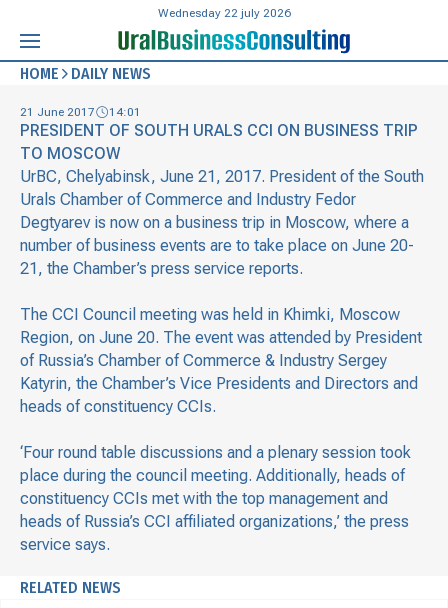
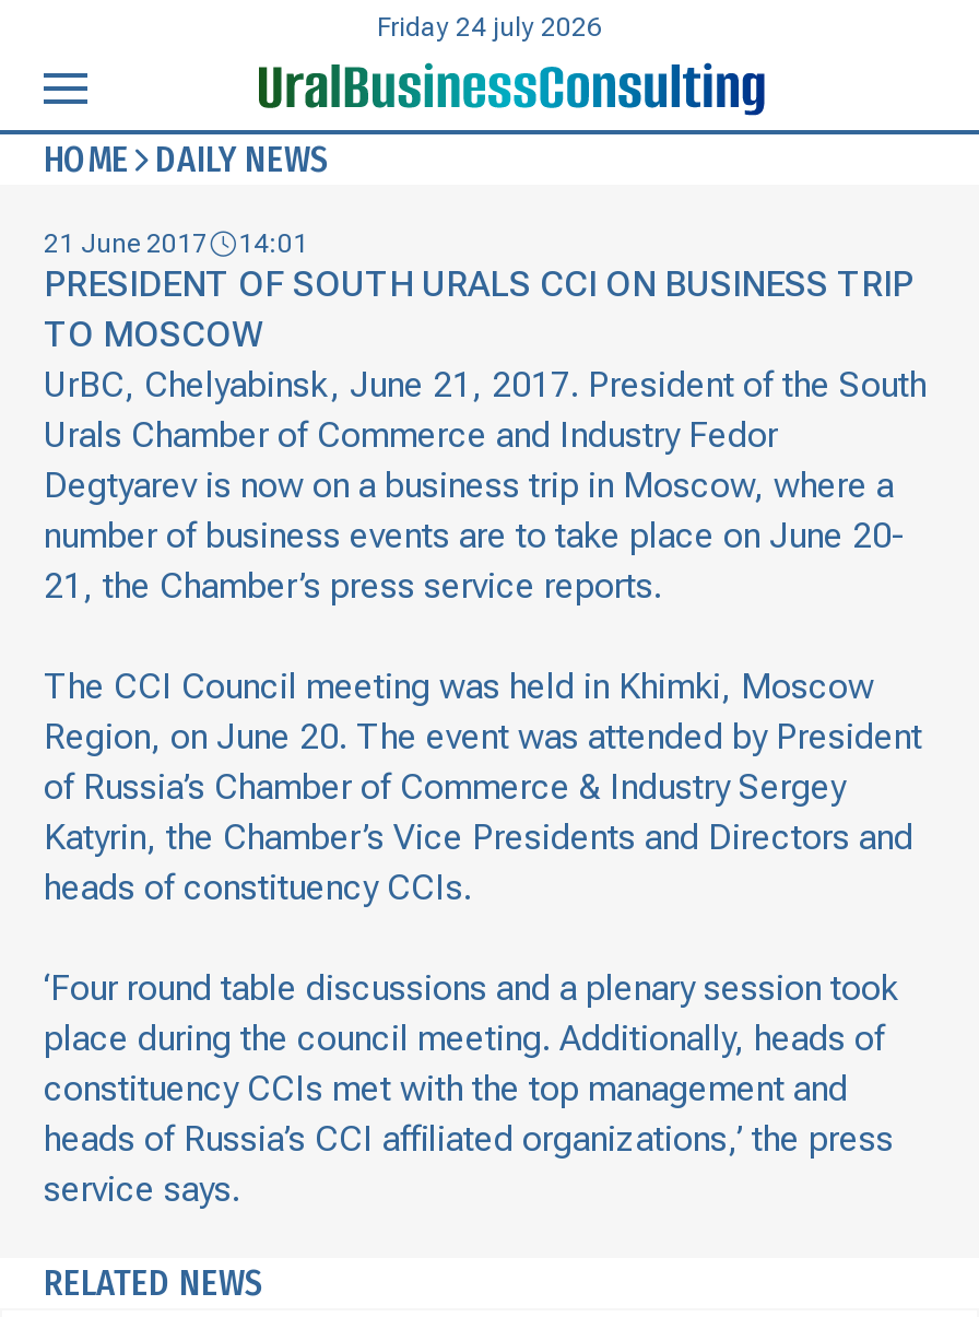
- Wednesday 22 july 2026
+ Friday 24 july 2026
